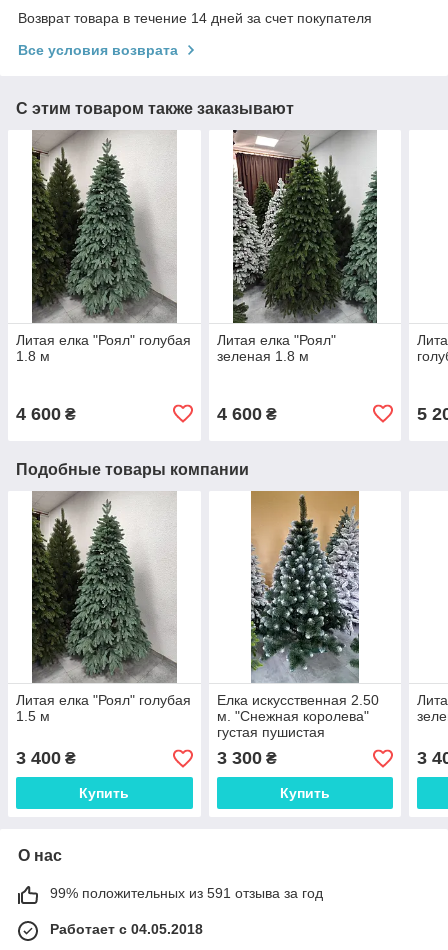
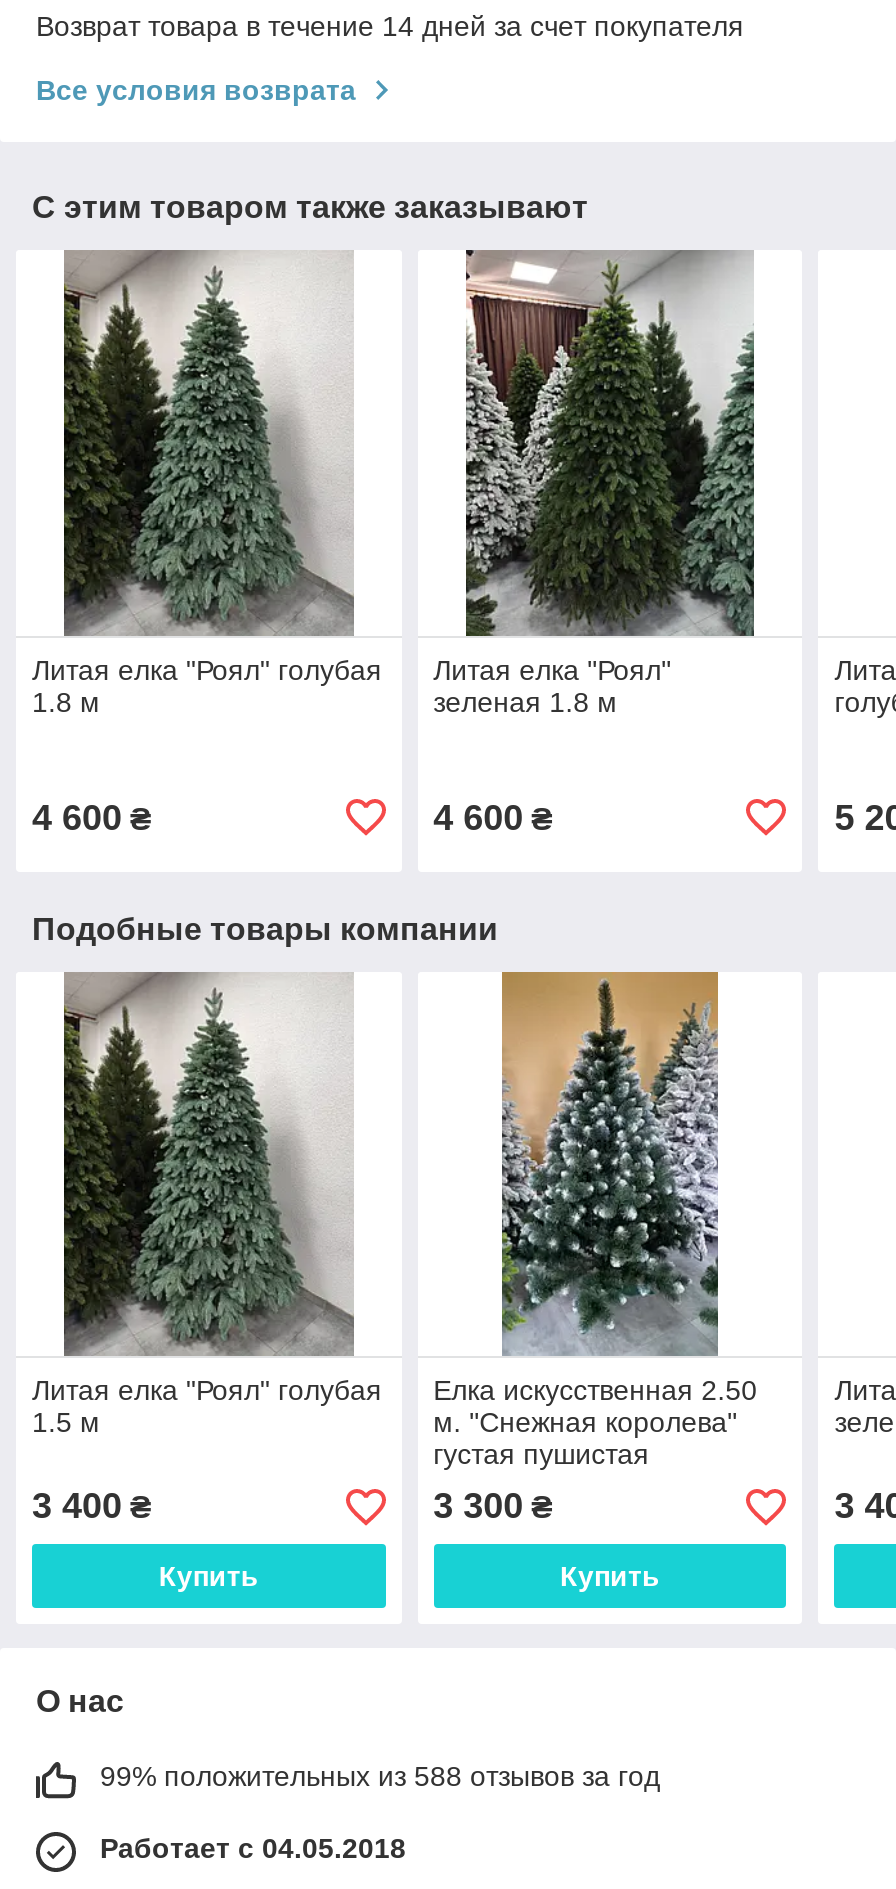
- 99% положительных из 591 отзыва за год
+ 99% положительных из 588 отзывов за год
